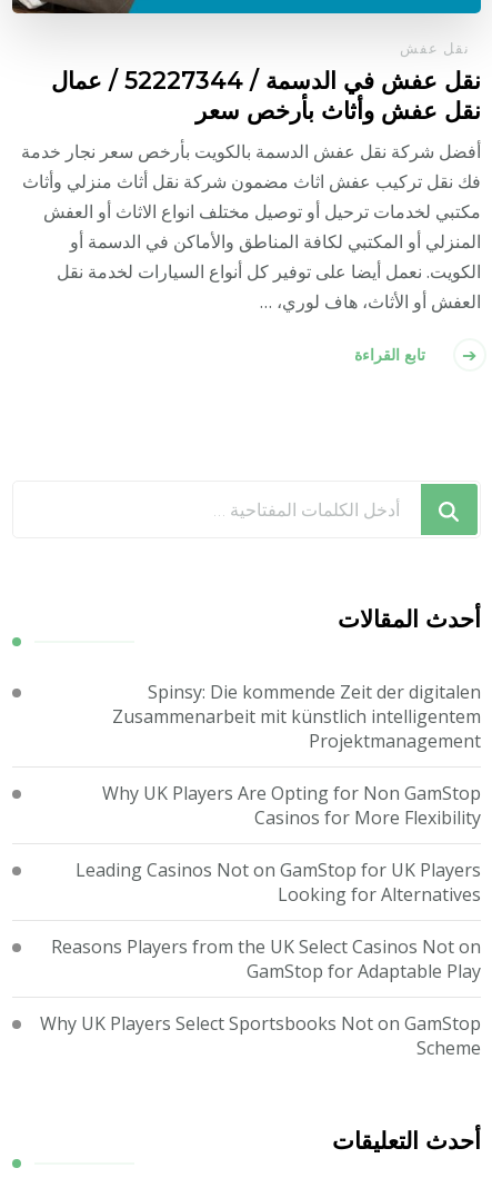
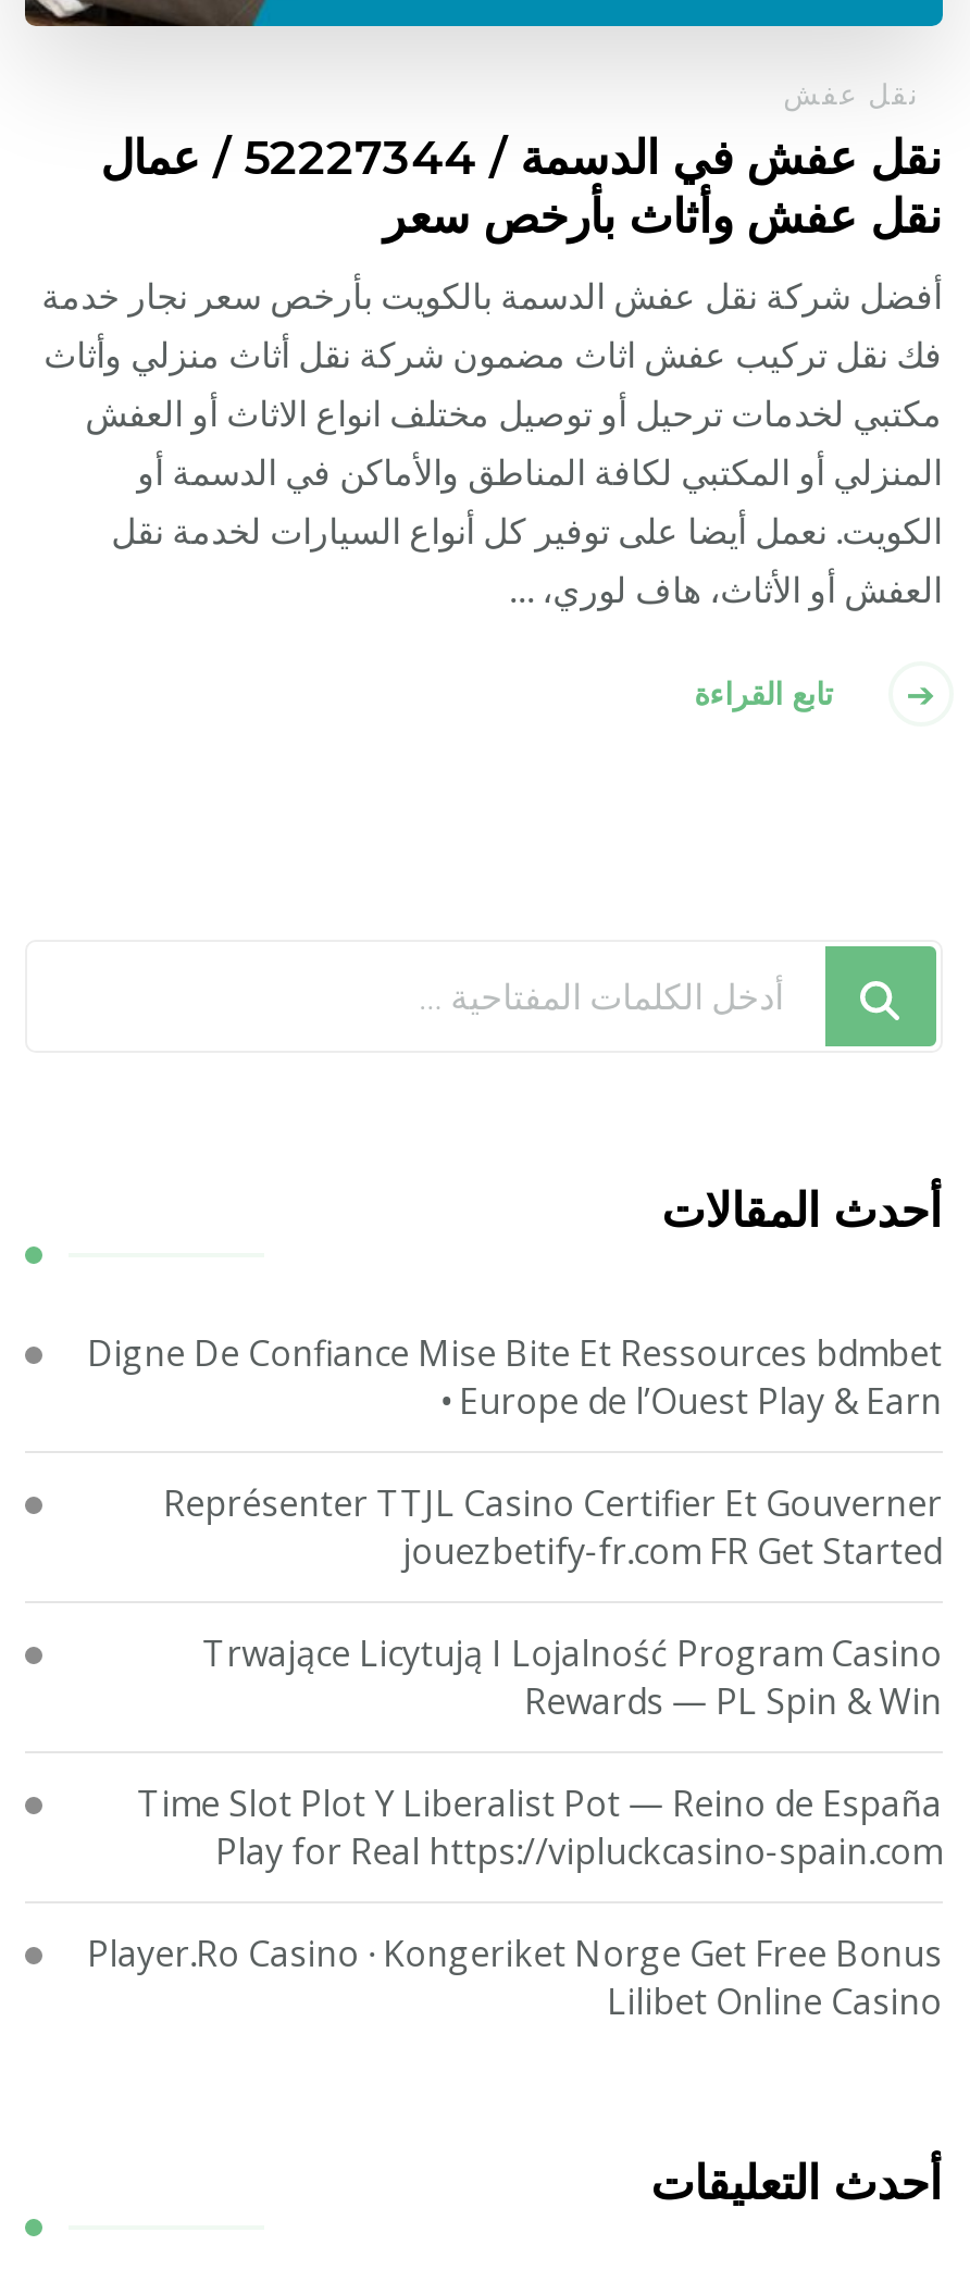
- Spinsy: Die kommende Zeit der digitalen
- Zusammenarbeit mit künstlich intelligentem
- Projektmanagement
+ Digne De Confiance Mise Bite Et Ressources bdmbet
+ • Europe de l’Ouest Play & Earn

- Why UK Players Are Opting for Non GamStop
- Casinos for More Flexibility
+ Représenter TTJL Casino Certifier Et Gouverner
+ jouezbetify-fr.com FR Get Started

- Leading Casinos Not on GamStop for UK Players
- Looking for Alternatives
+ Trwające Licytują I Lojalność Program Casino
+ Rewards — PL Spin & Win

- Reasons Players from the UK Select Casinos Not on
- GamStop for Adaptable Play
+ Time Slot Plot Y Liberalist Pot — Reino de España
+ Play for Real https://vipluckcasino-spain.com

- Why UK Players Select Sportsbooks Not on GamStop
- Scheme
+ Player.Ro Casino · Kongeriket Norge Get Free Bonus
+ Lilibet Online Casino
